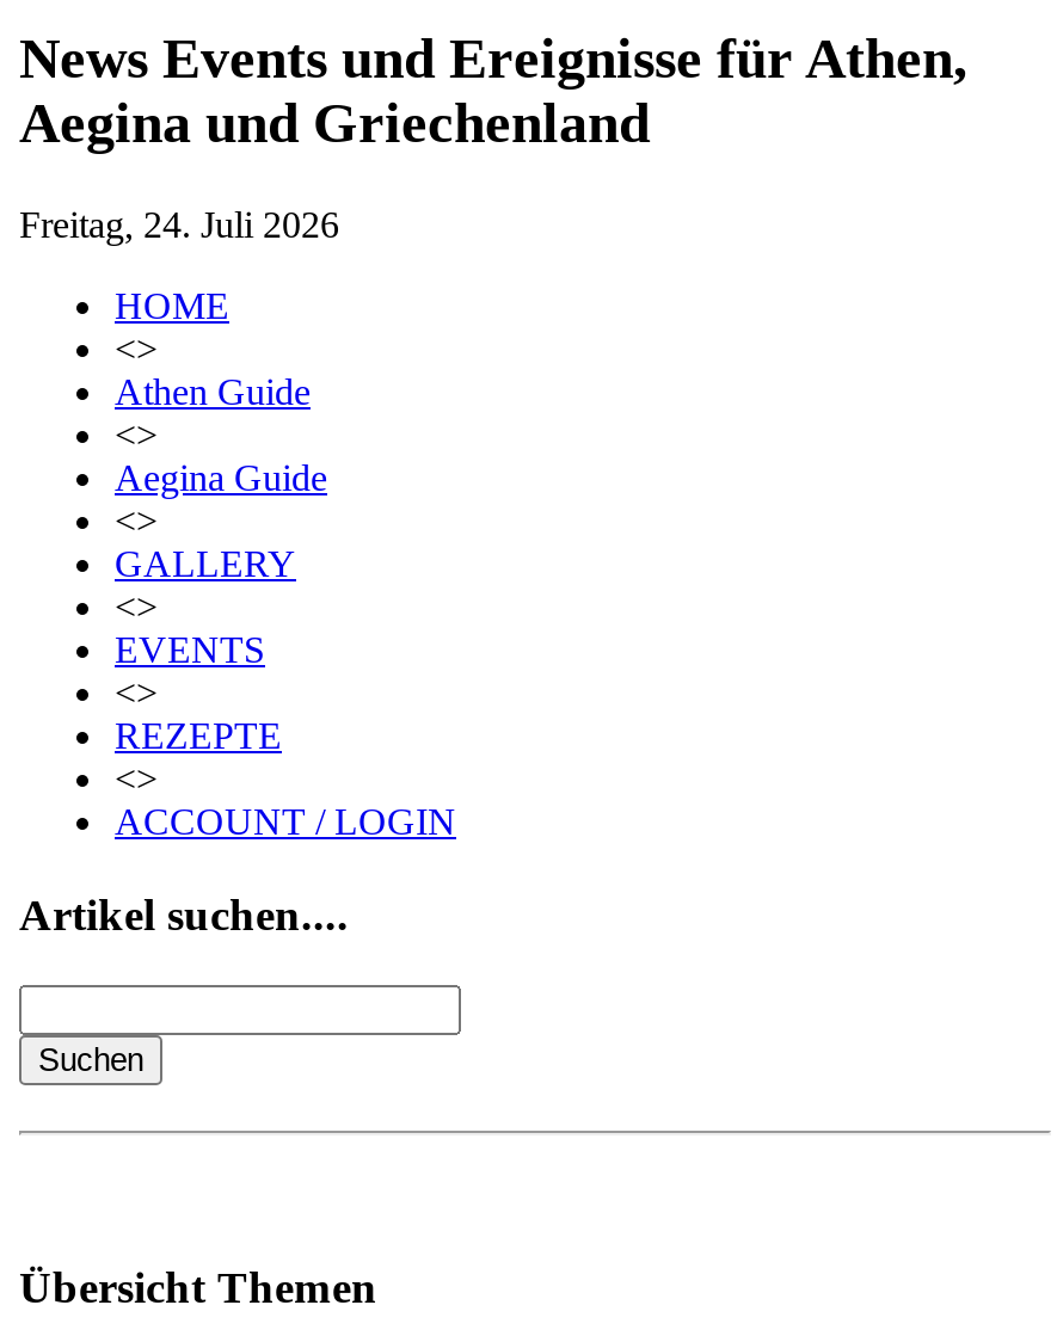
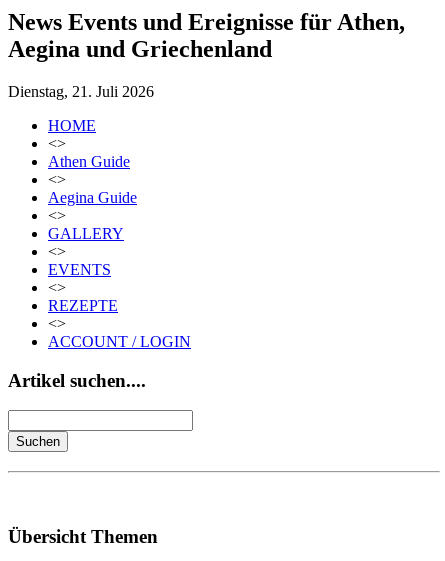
- Freitag, 24. Juli 2026
+ Dienstag, 21. Juli 2026
